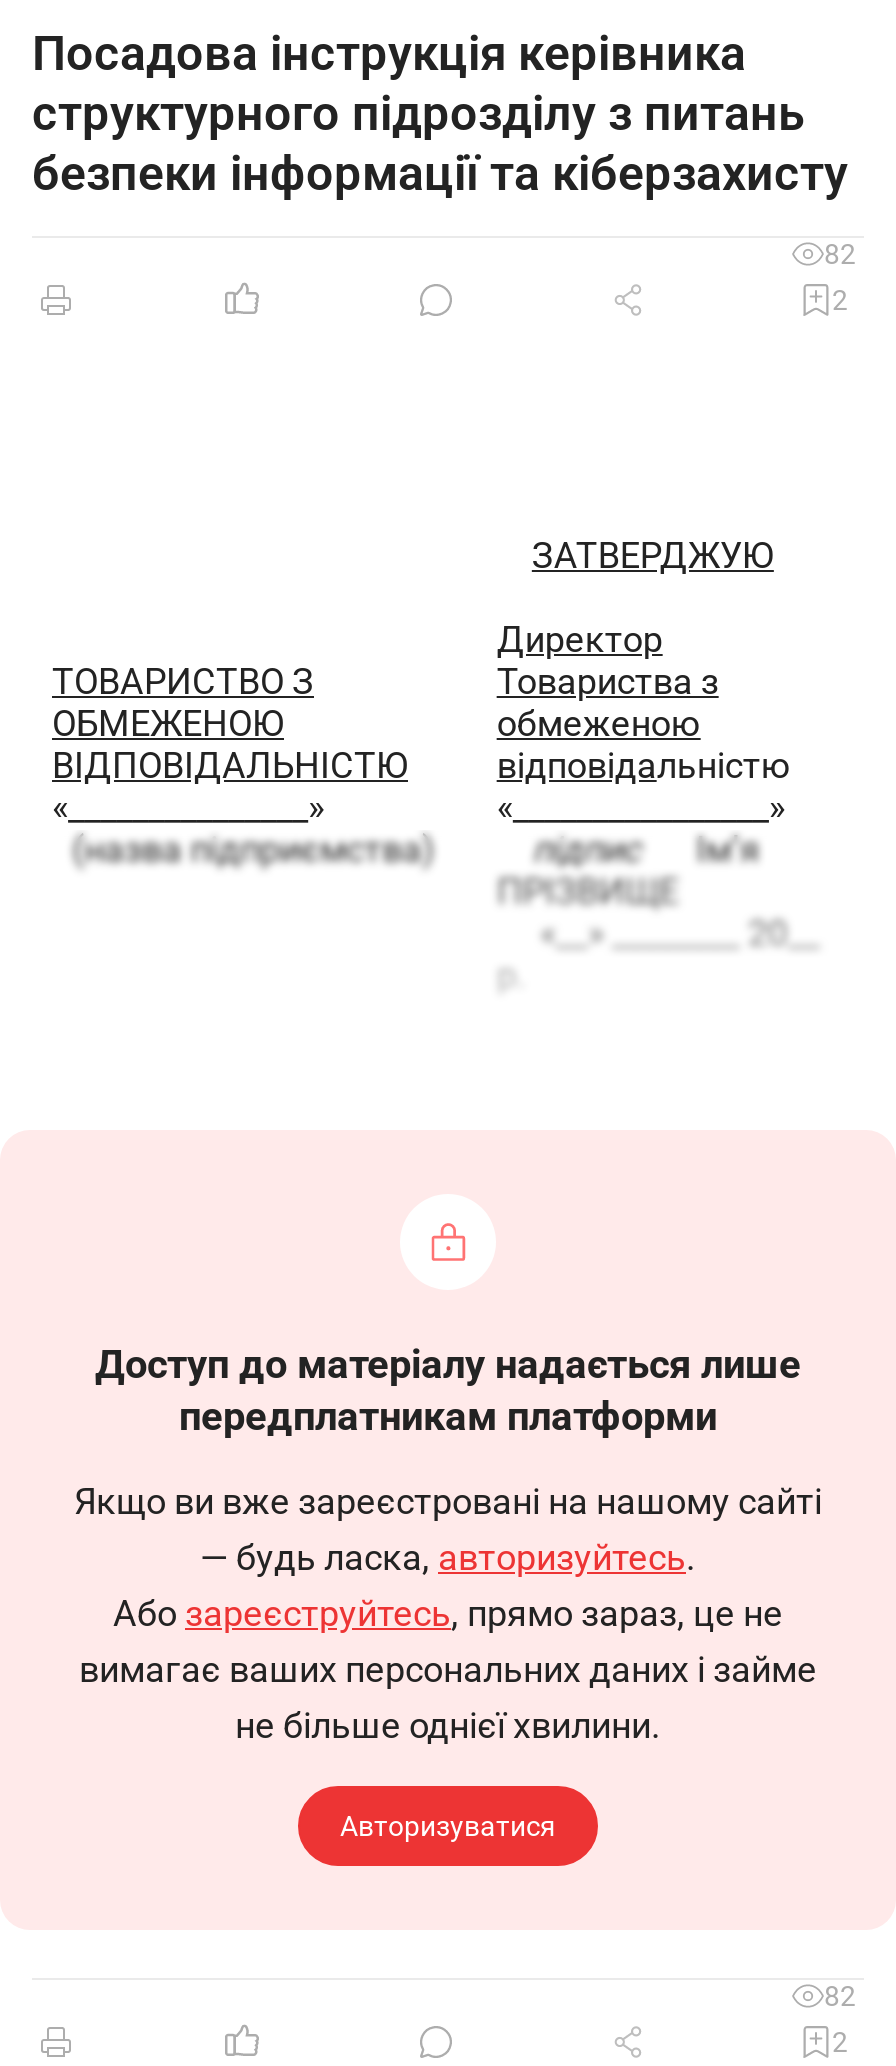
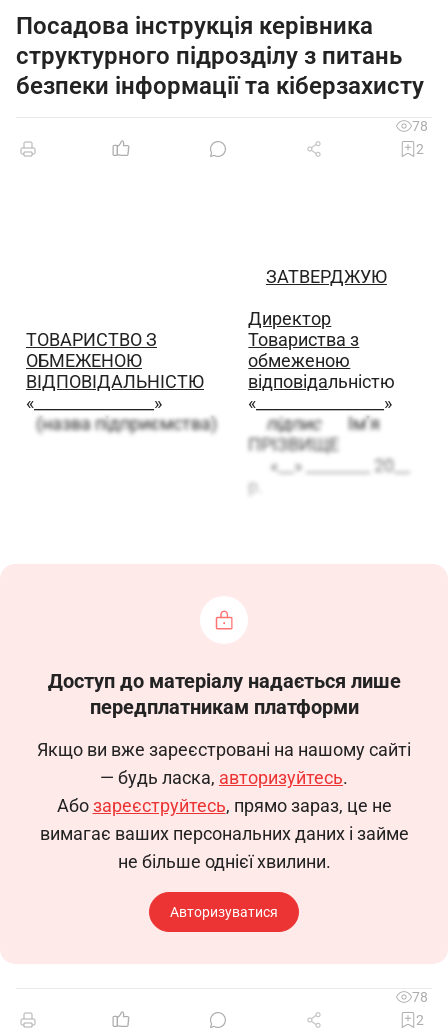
- 82
+ 78

- 82
+ 78
